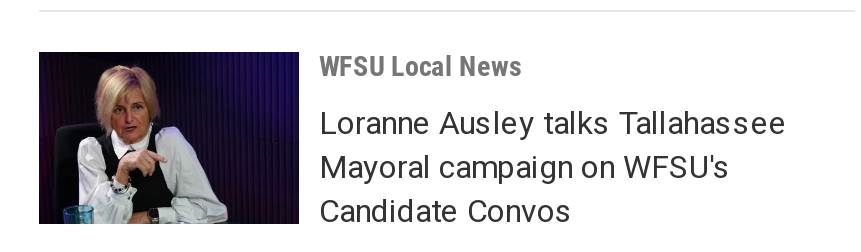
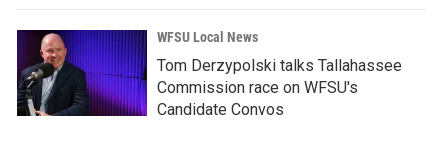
- [image]
- Loranne Ausley talks Tallahassee
+ [image]
+ Tom Derzypolski talks Tallahassee

- Mayoral campaign on WFSU's
+ Commission race on WFSU's
